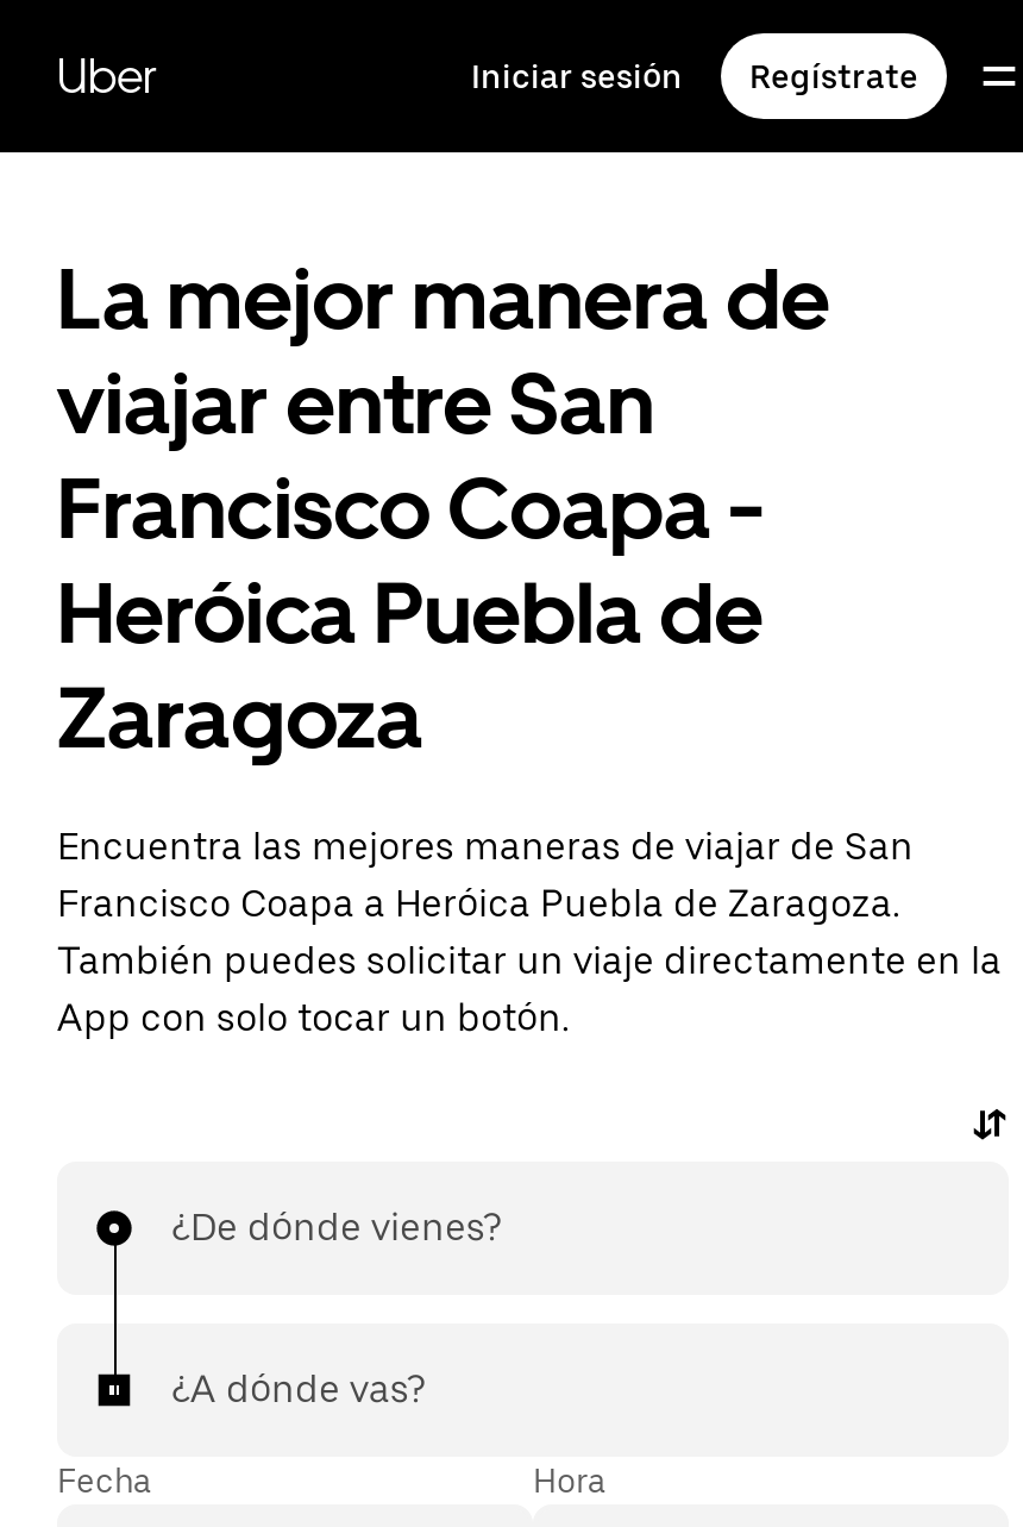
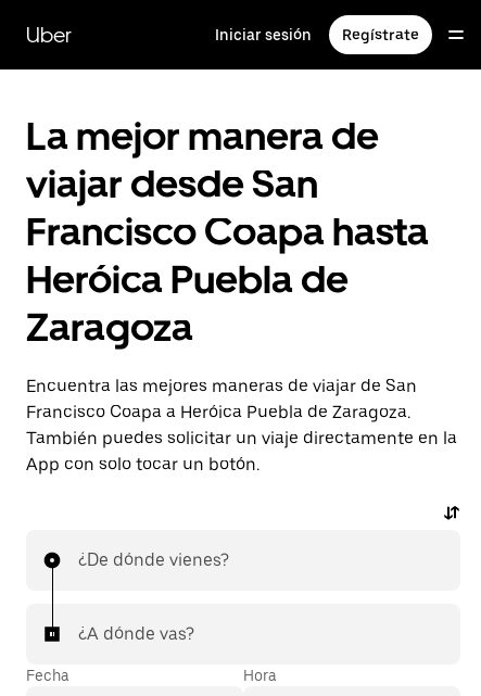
- viajar entre San
+ viajar desde San

- Francisco Coapa -
+ Francisco Coapa hasta
